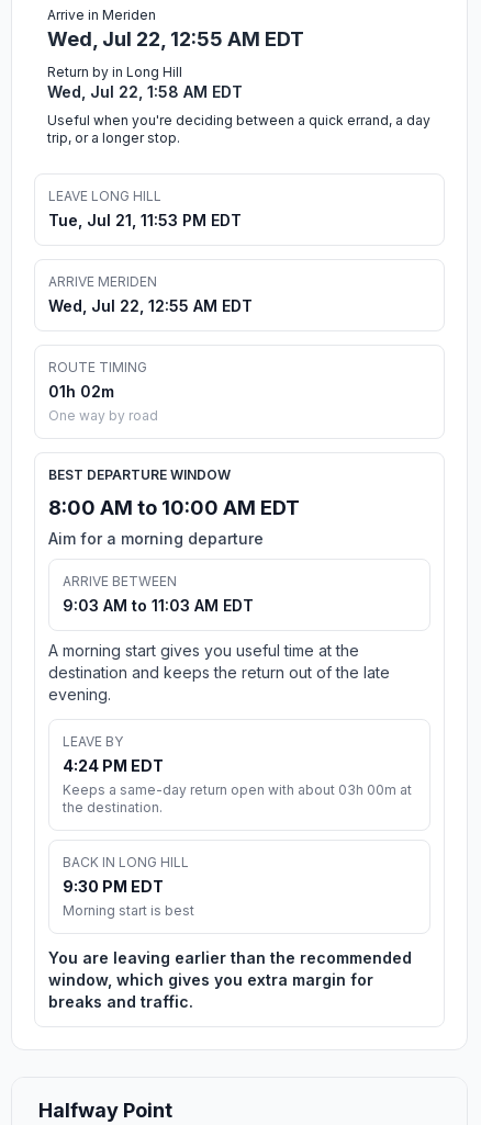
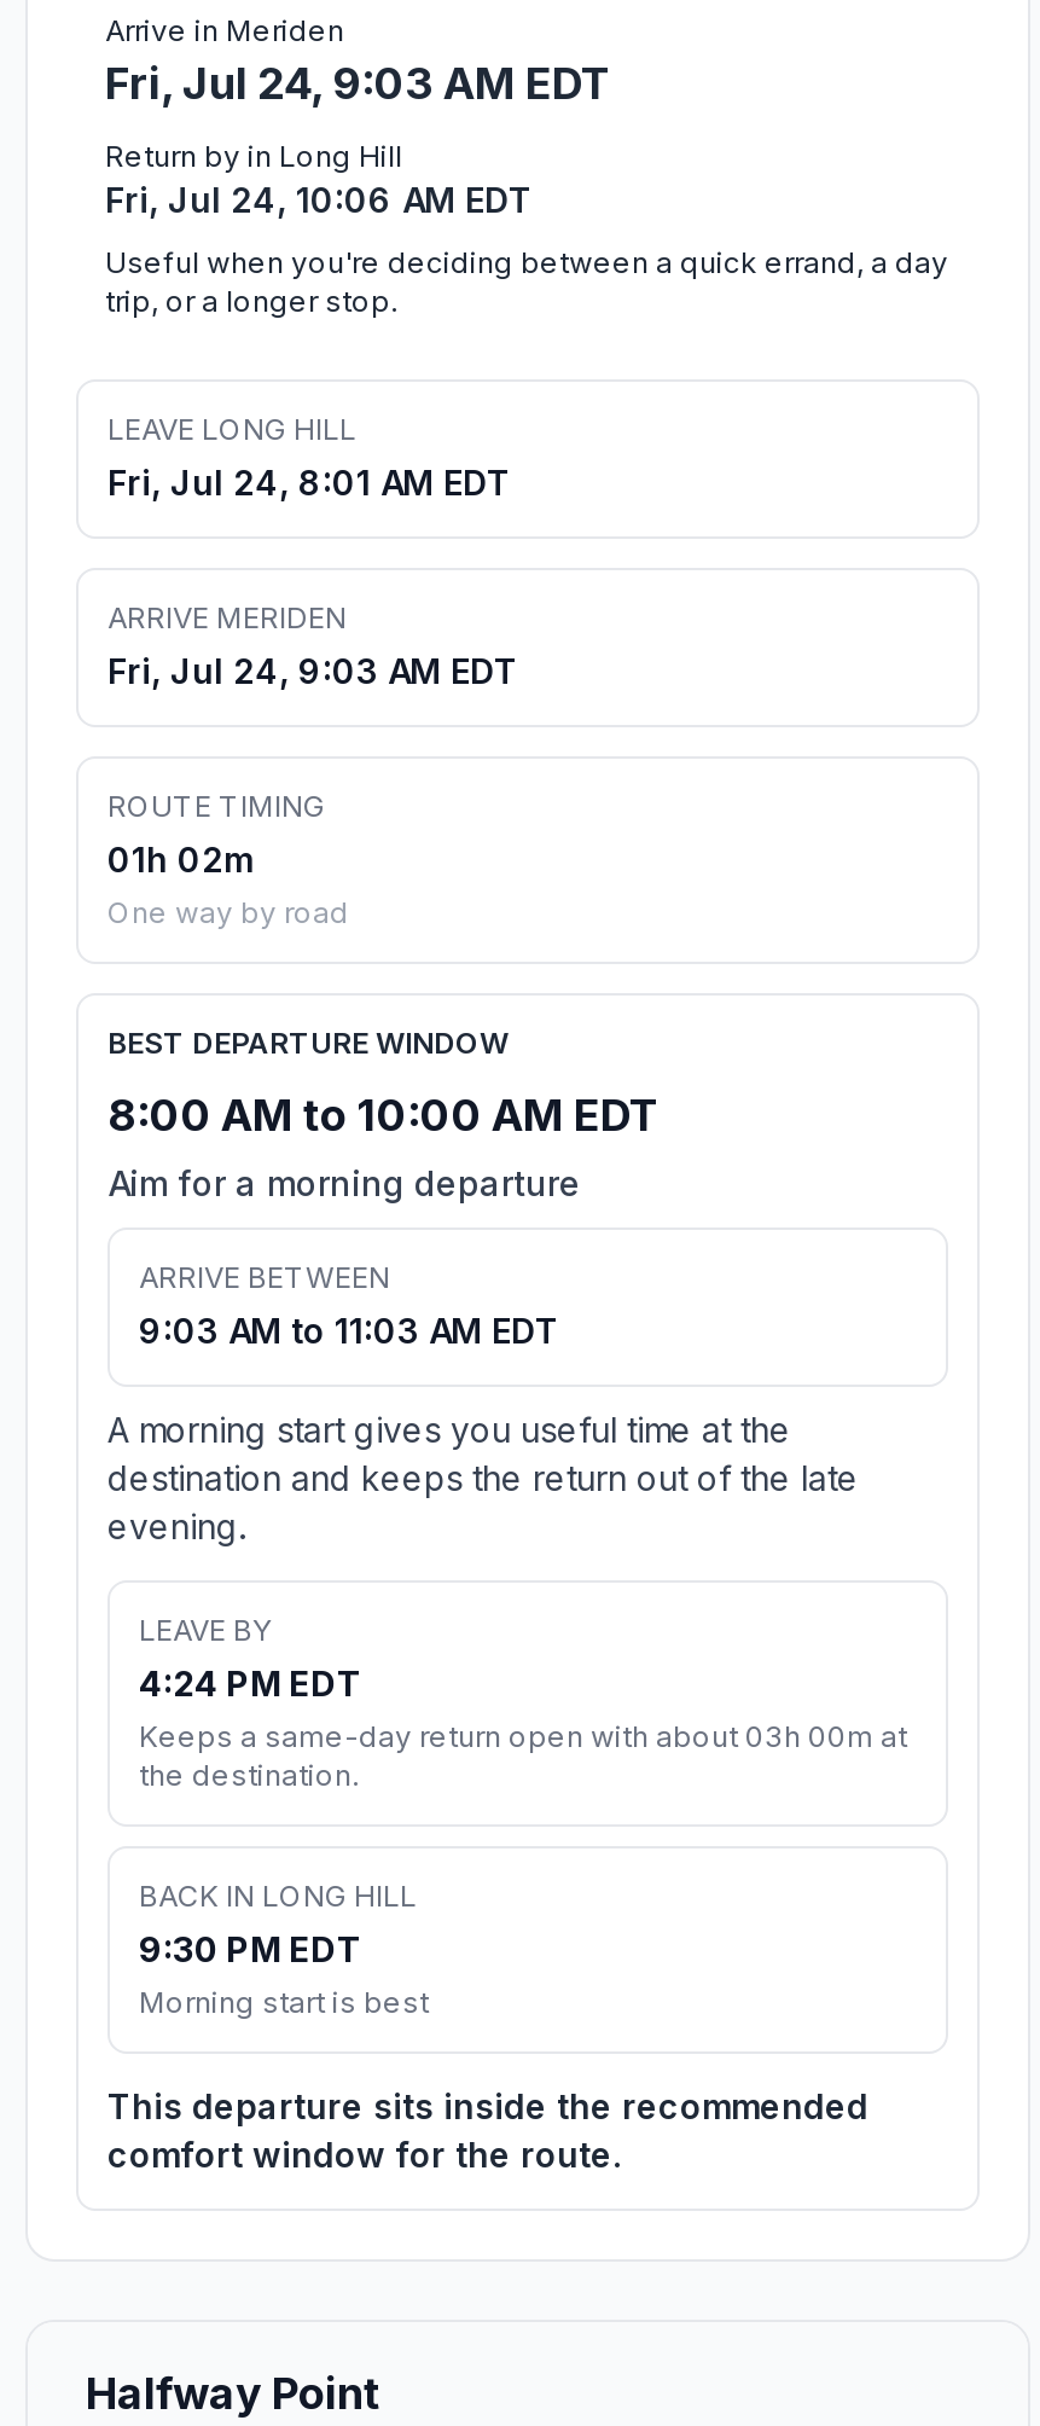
- Wed, Jul 22, 12:55 AM EDT
+ Fri, Jul 24, 9:03 AM EDT

- Wed, Jul 22, 1:58 AM EDT
+ Fri, Jul 24, 10:06 AM EDT

- Tue, Jul 21, 11:53 PM EDT
+ Fri, Jul 24, 8:01 AM EDT

- Wed, Jul 22, 12:55 AM EDT
+ Fri, Jul 24, 9:03 AM EDT

- You are leaving earlier than the recommended
- window, which gives you extra margin for
- breaks and traffic.
+ This departure sits inside the recommended
+ comfort window for the route.
